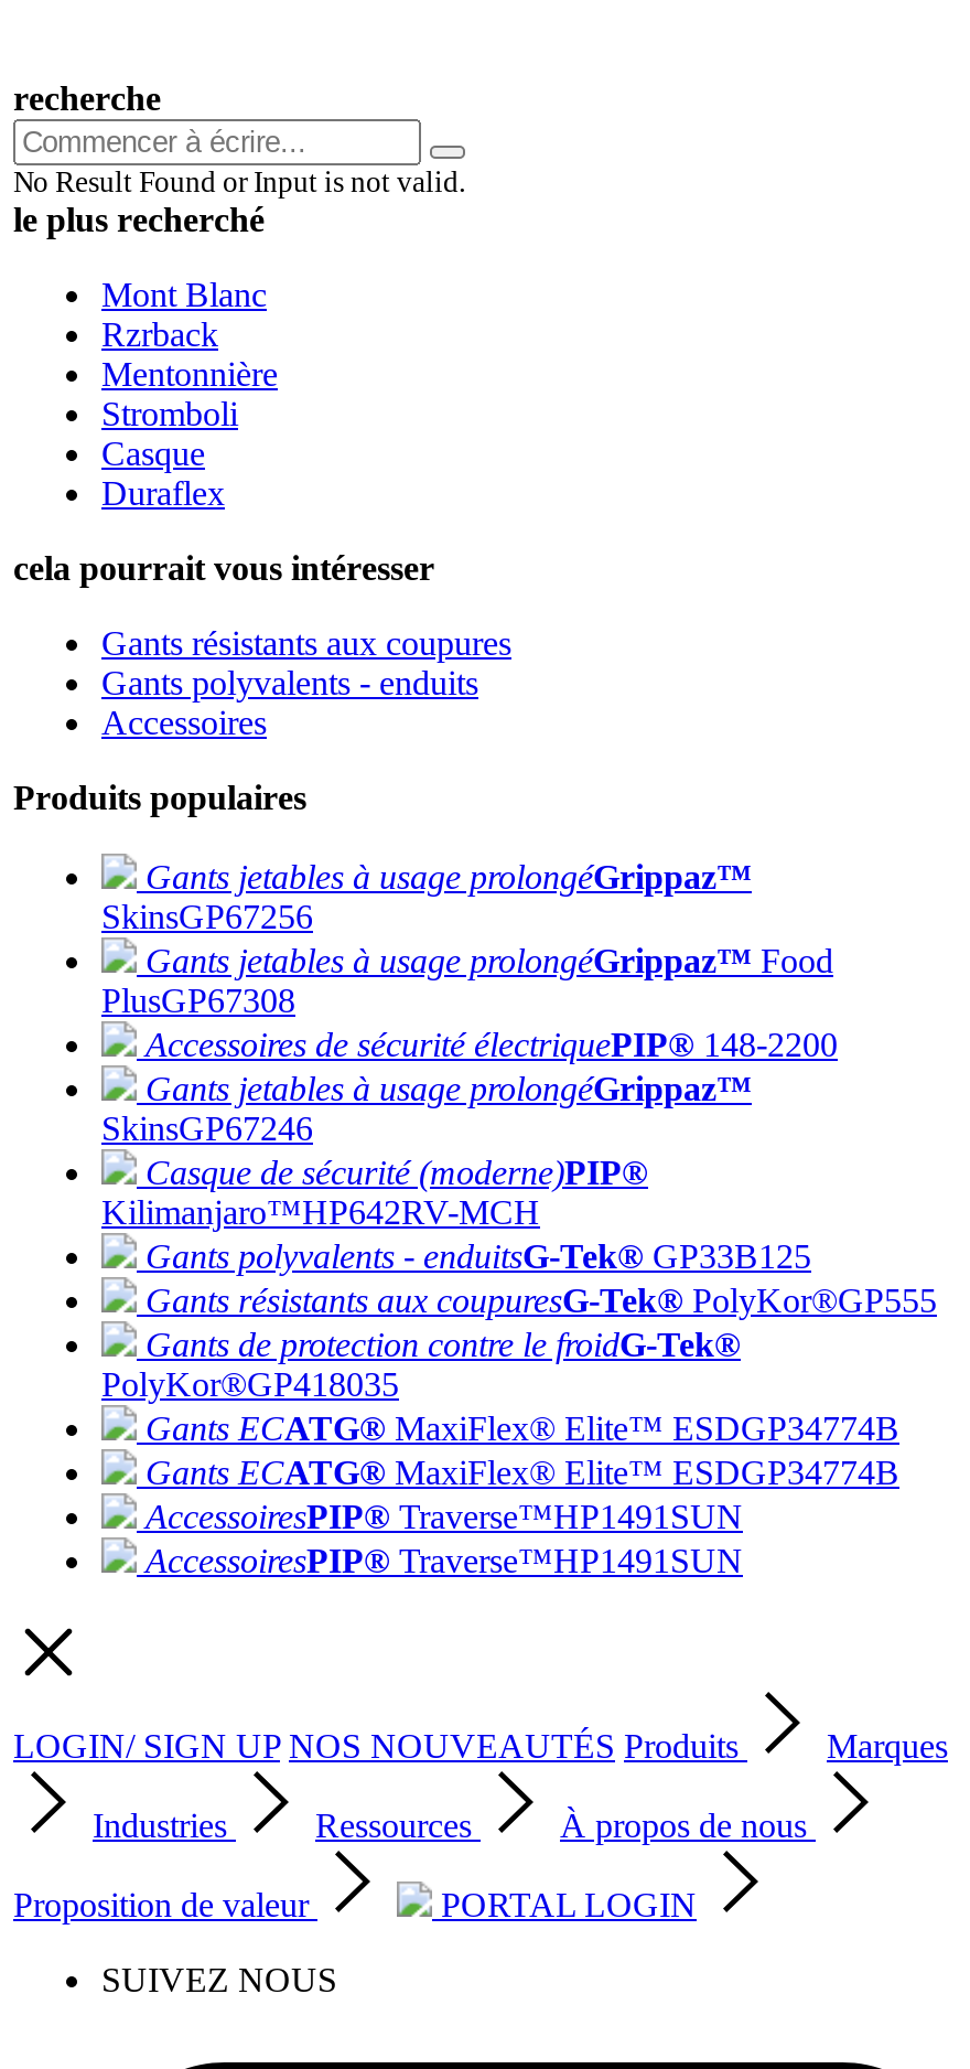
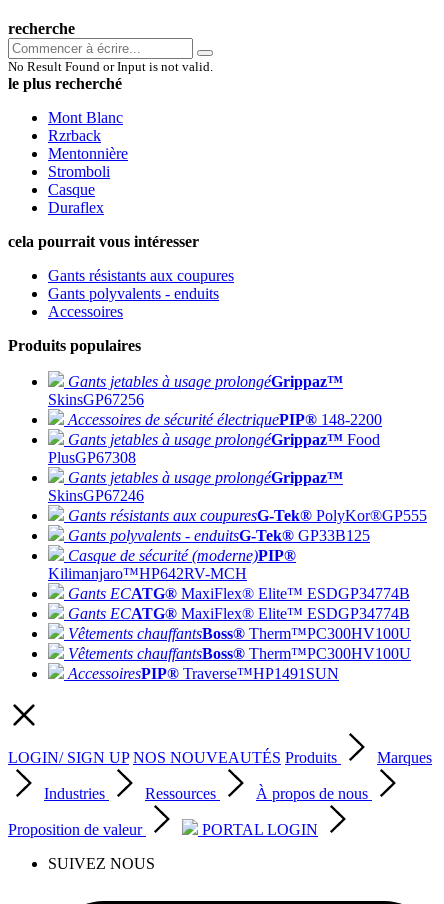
moved down: Gants jetables à usage prolongéGrippaz™ Food | PlusGP67308

moved up: Accessoires de sécurité électriquePIP® 148-2200

moved down: Casque de sécurité (moderne)PIP® | Kilimanjaro™HP642RV-MCH

moved up: Gants résistants aux coupuresG-Tek® PolyKor®GP555 | Gants polyvalents - enduitsG-Tek® GP33B125

- Gants de protection contre le froidG-Tek®
- PolyKor®GP418035

moved up: Gants ECATG® MaxiFlex® Elite™ ESDGP34774B | Gants ECATG® MaxiFlex® Elite™ ESDGP34774B

- AccessoiresPIP® Traverse™HP1491SUN
+ Vêtements chauffantsBoss® Therm™PC300HV100U
+ Vêtements chauffantsBoss® Therm™PC300HV100U
